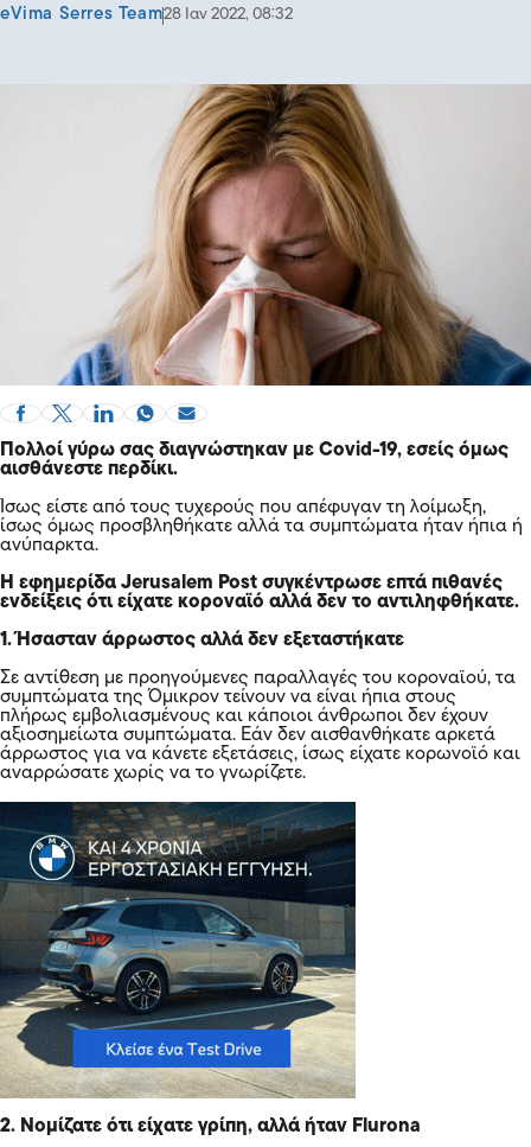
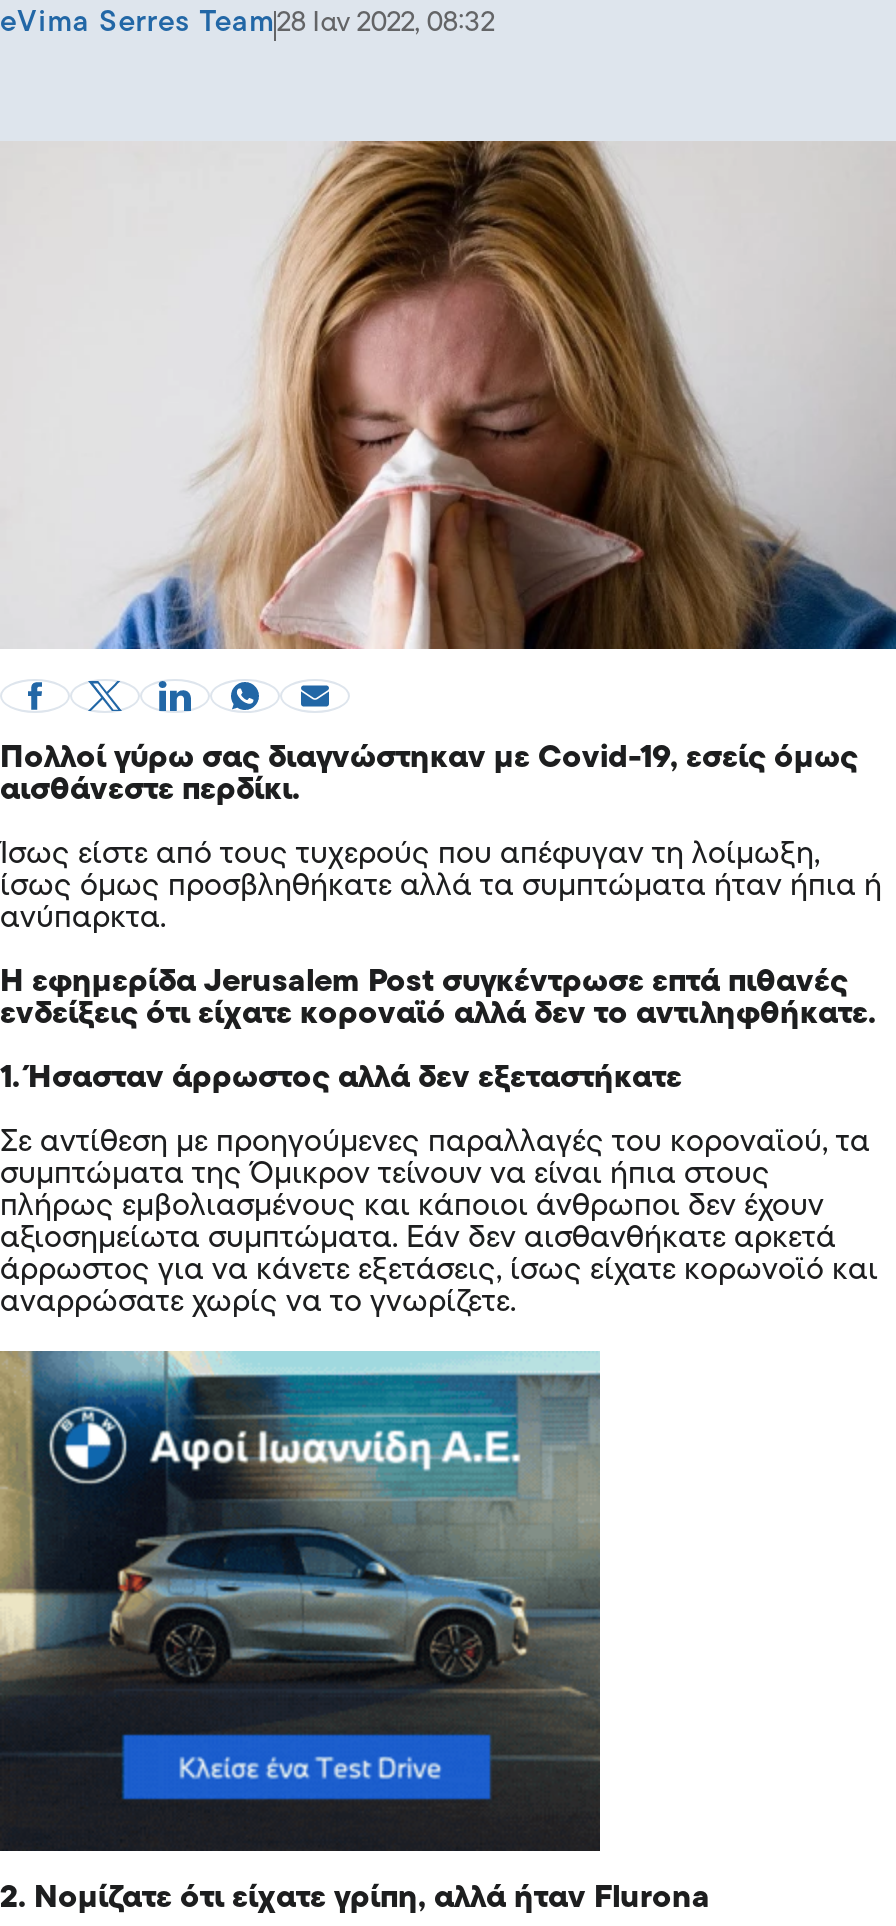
- [image]
+ [image]
